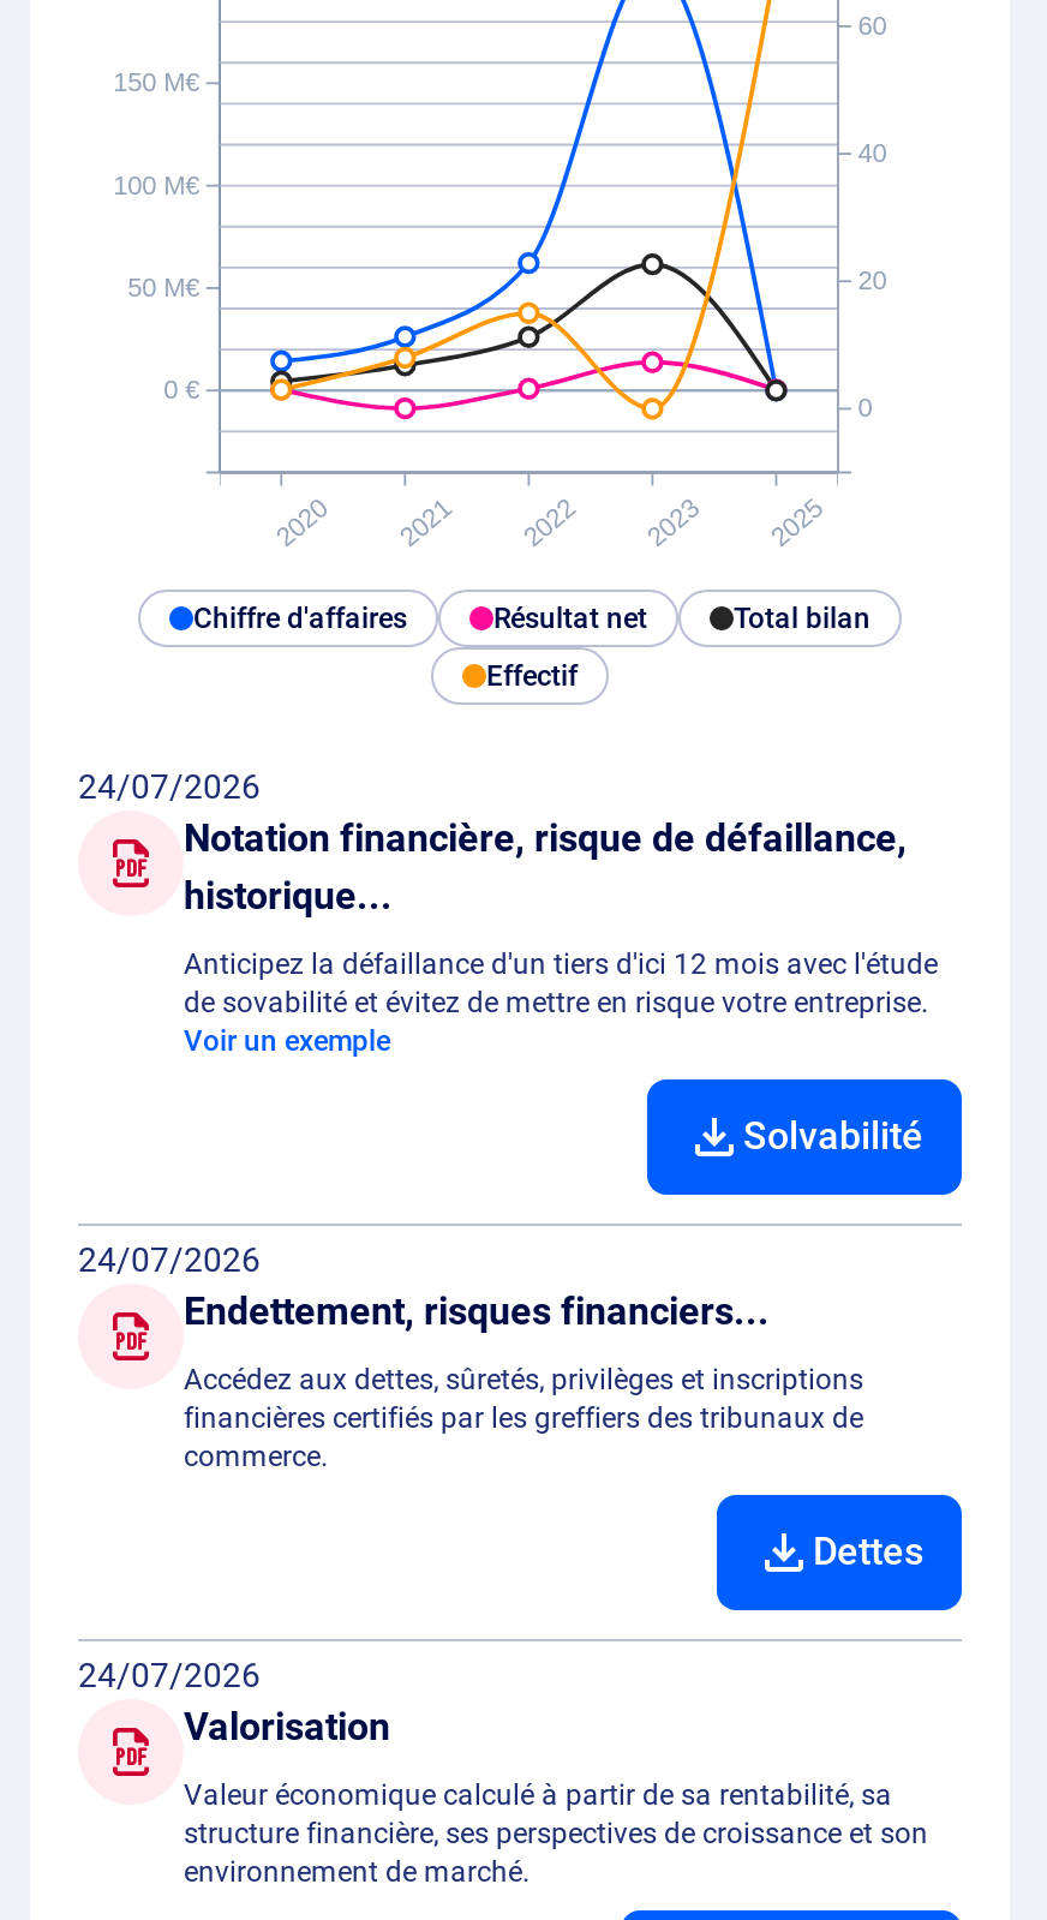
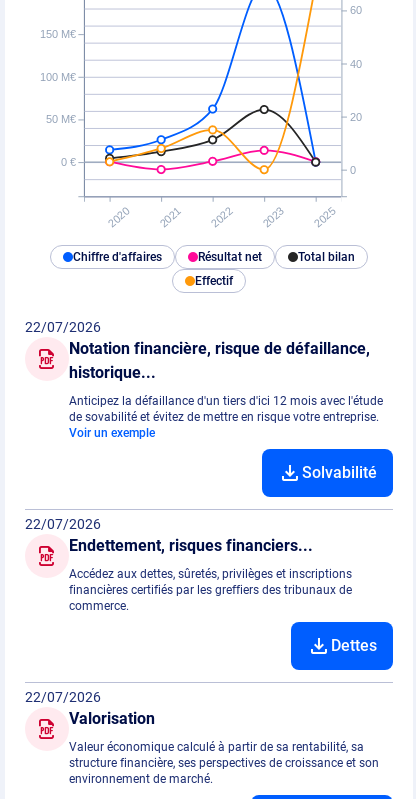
- 24/07/2026
+ 22/07/2026

- 24/07/2026
+ 22/07/2026

- 24/07/2026
+ 22/07/2026
